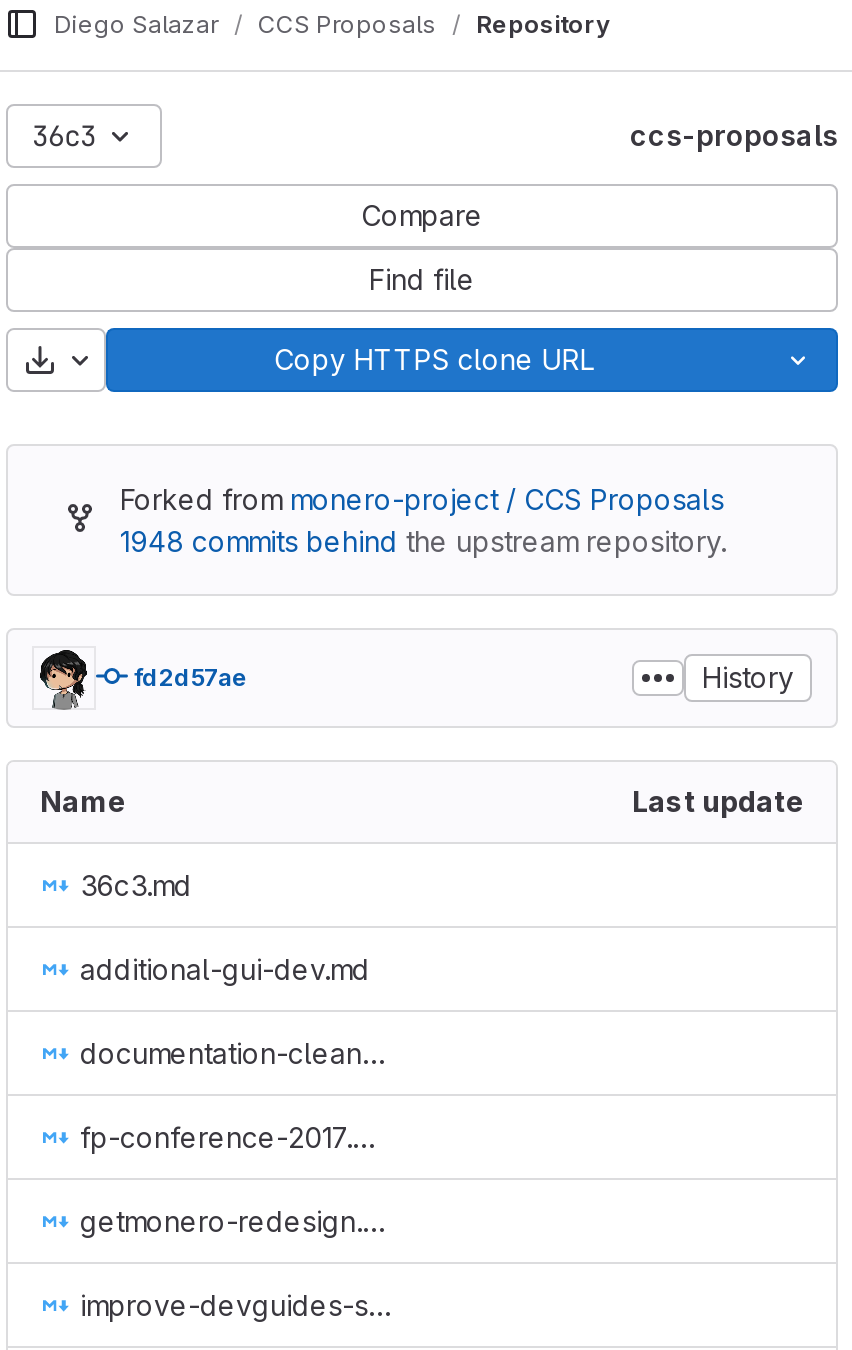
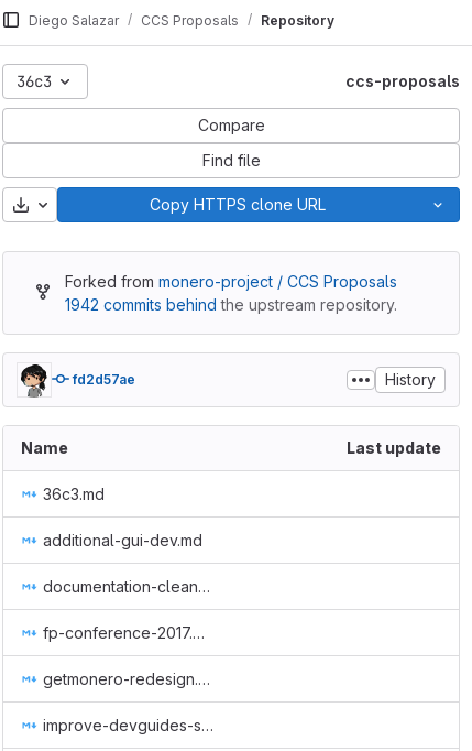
- 1948 commits behind the upstream repository.
+ 1942 commits behind the upstream repository.
